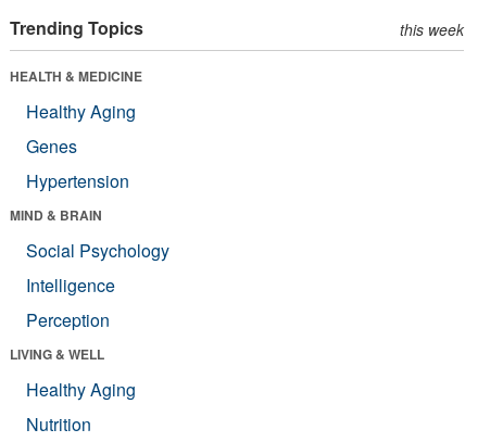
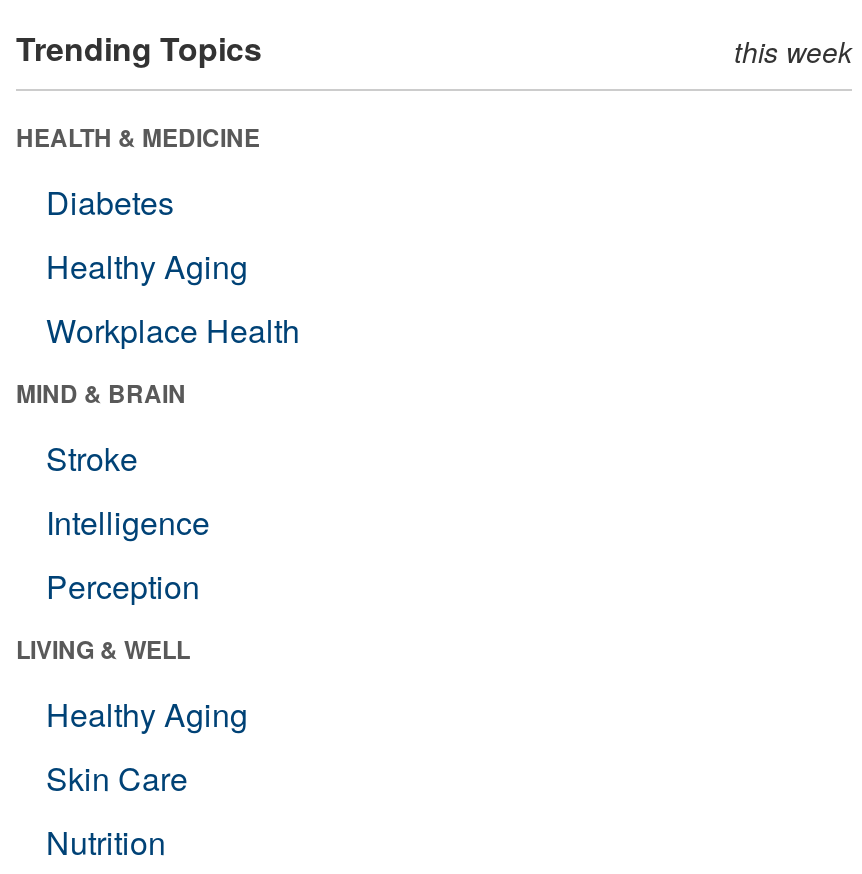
+ Diabetes

- Genes
- Hypertension
+ Workplace Health

- Social Psychology
+ Stroke

+ Skin Care
